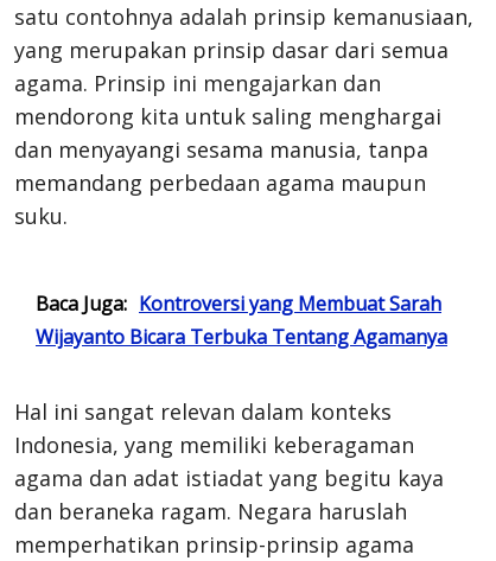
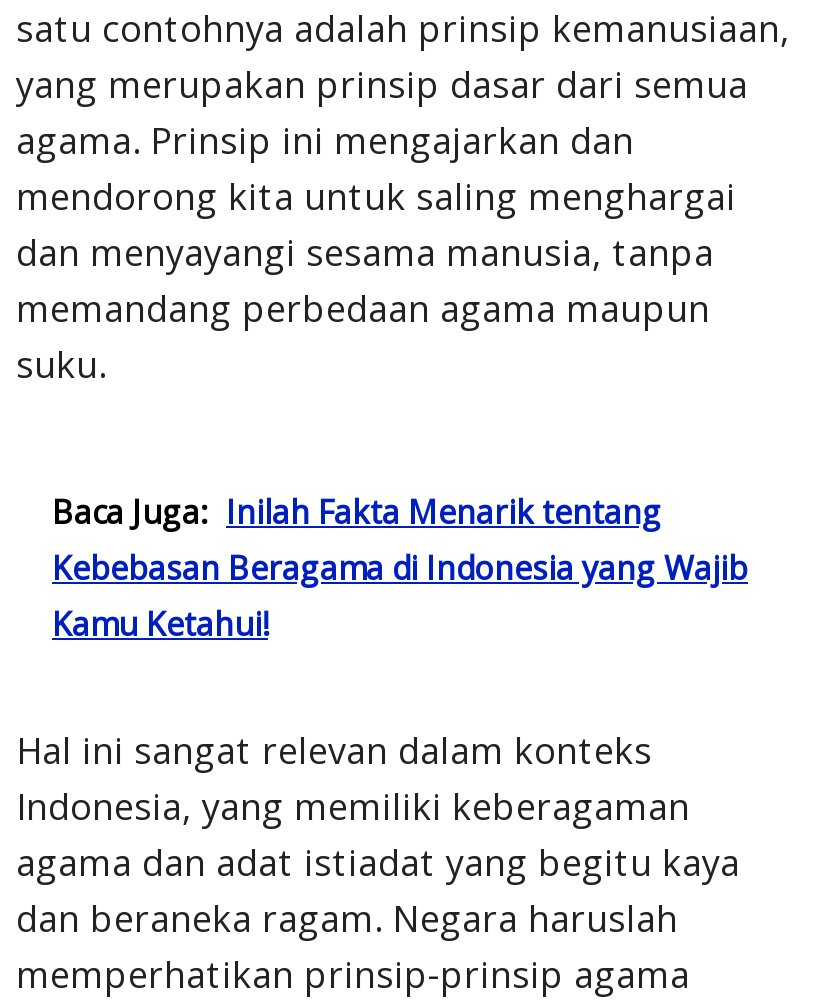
- Baca Juga: Kontroversi yang Membuat Sarah
- Wijayanto Bicara Terbuka Tentang Agamanya
+ Baca Juga: Inilah Fakta Menarik tentang
+ Kebebasan Beragama di Indonesia yang Wajib
+ Kamu Ketahui!
